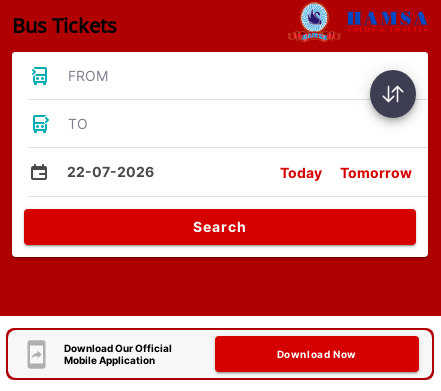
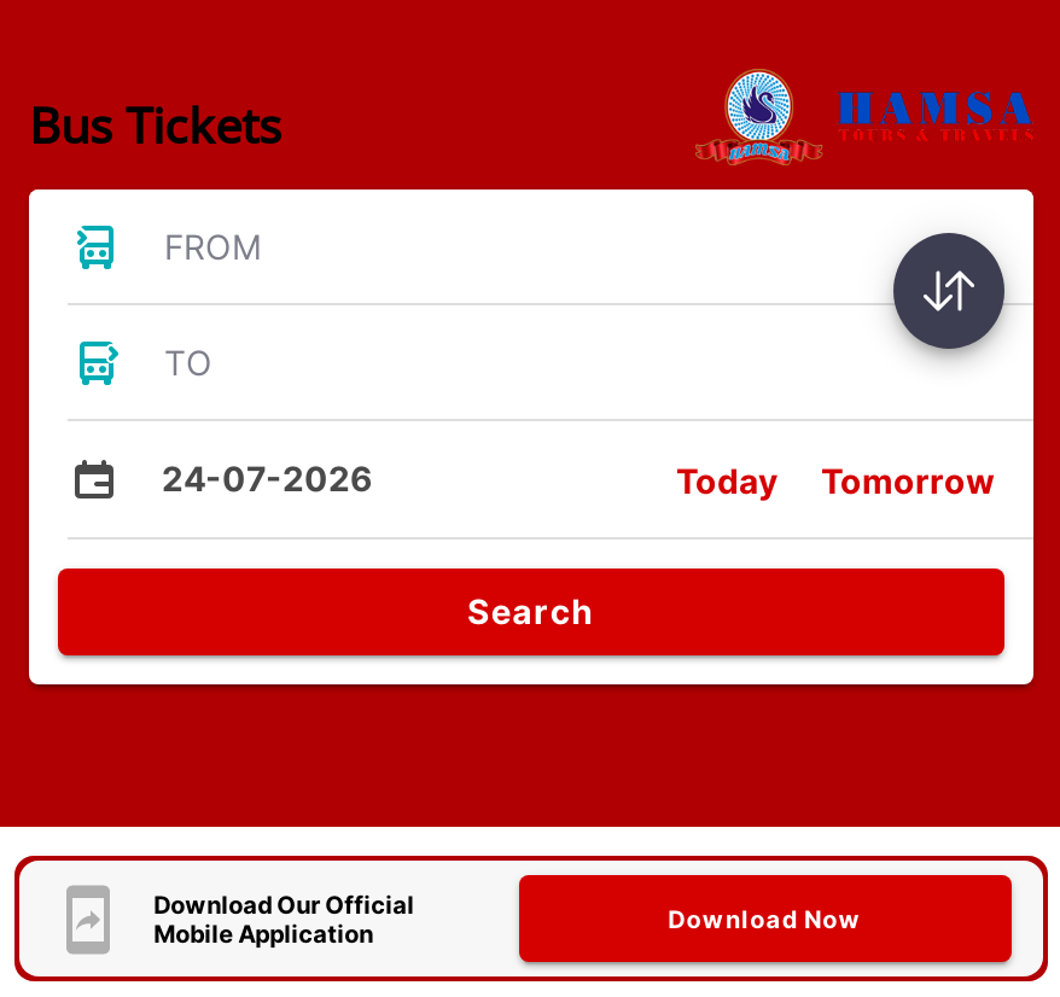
- 22-07-2026
+ 24-07-2026
